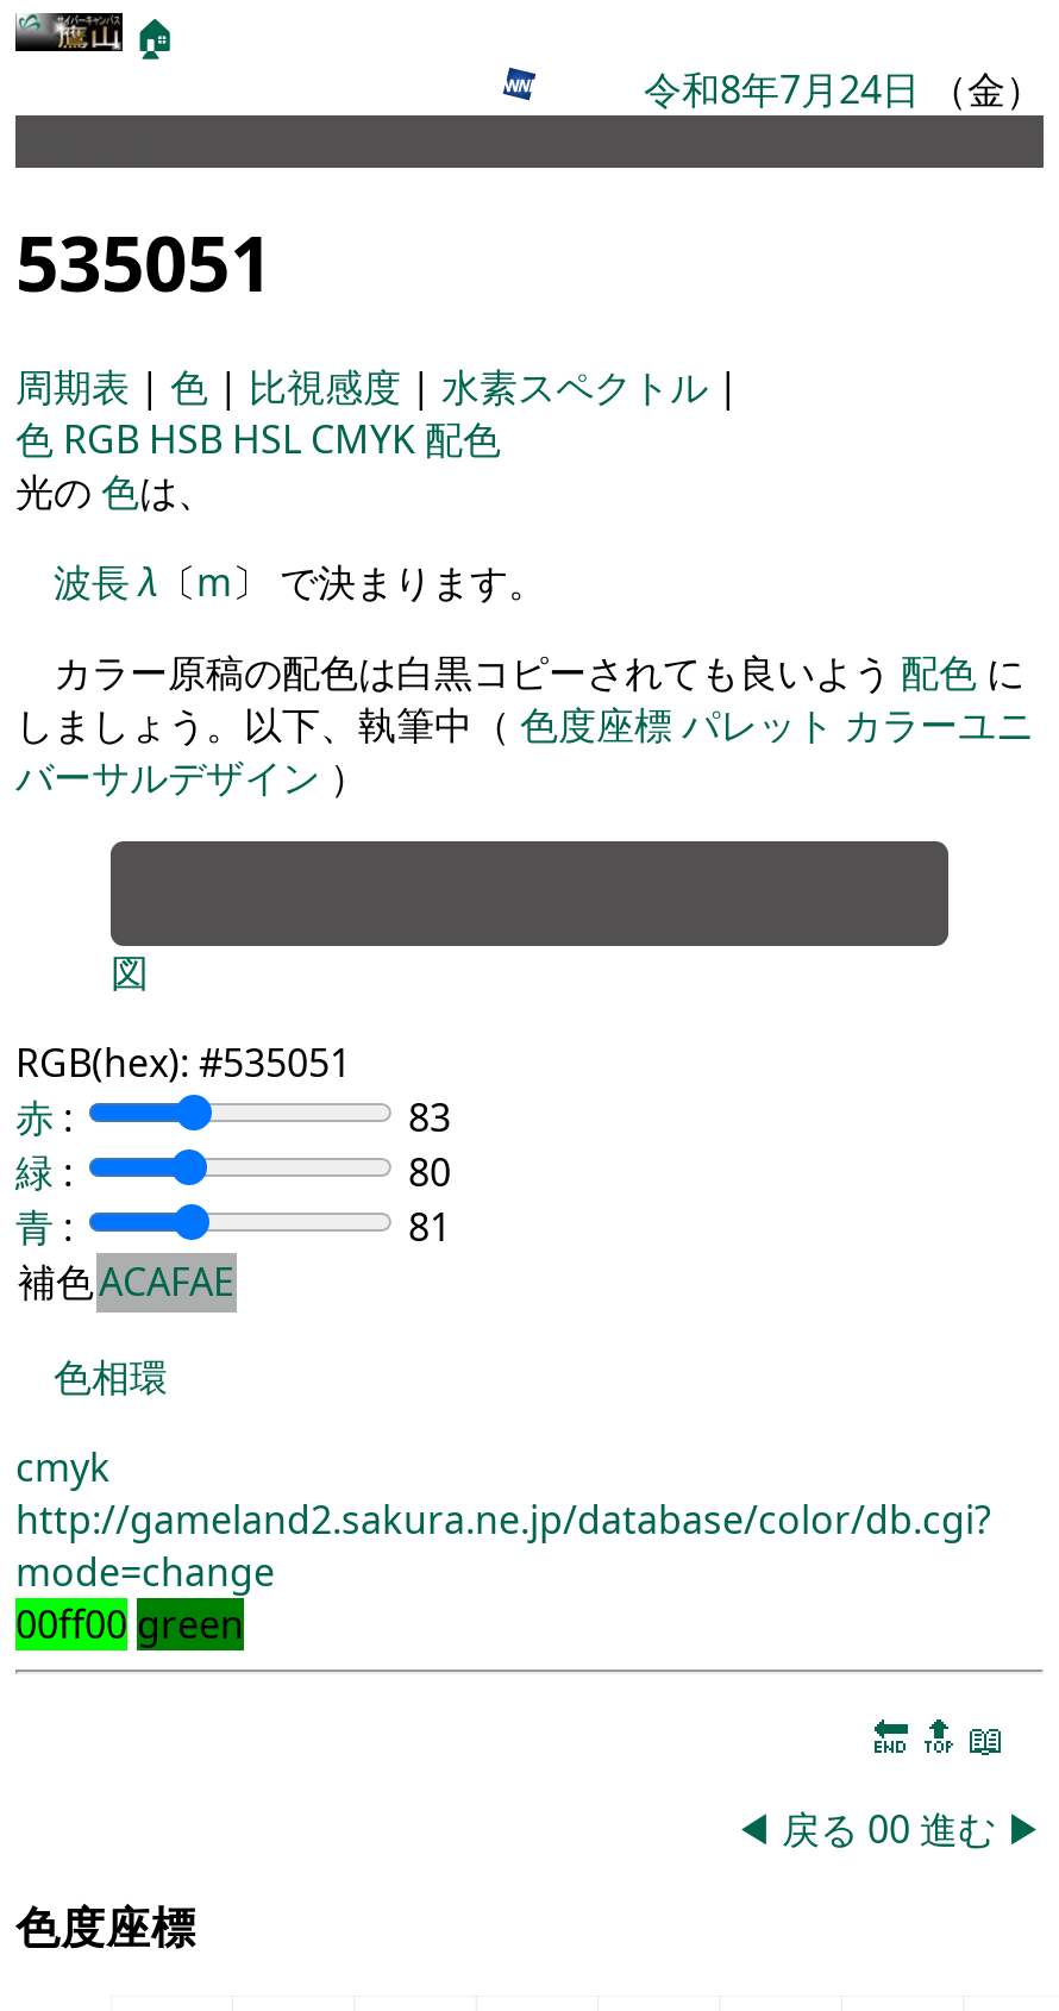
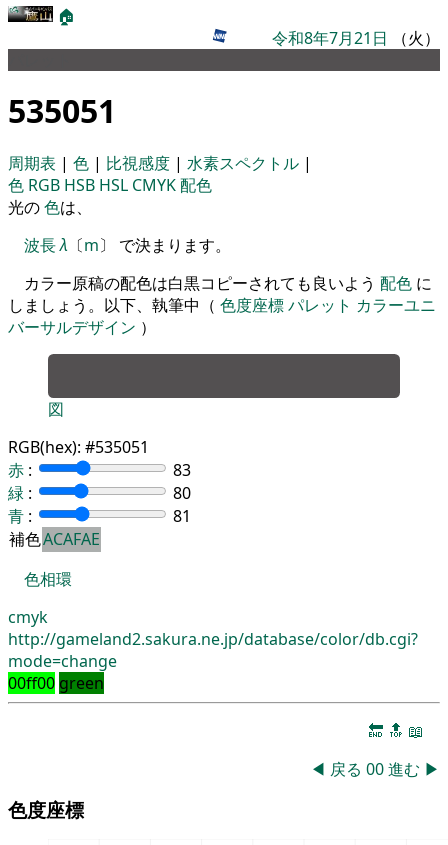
- 令和8年7月24日（金）
+ 令和8年7月21日（火）
